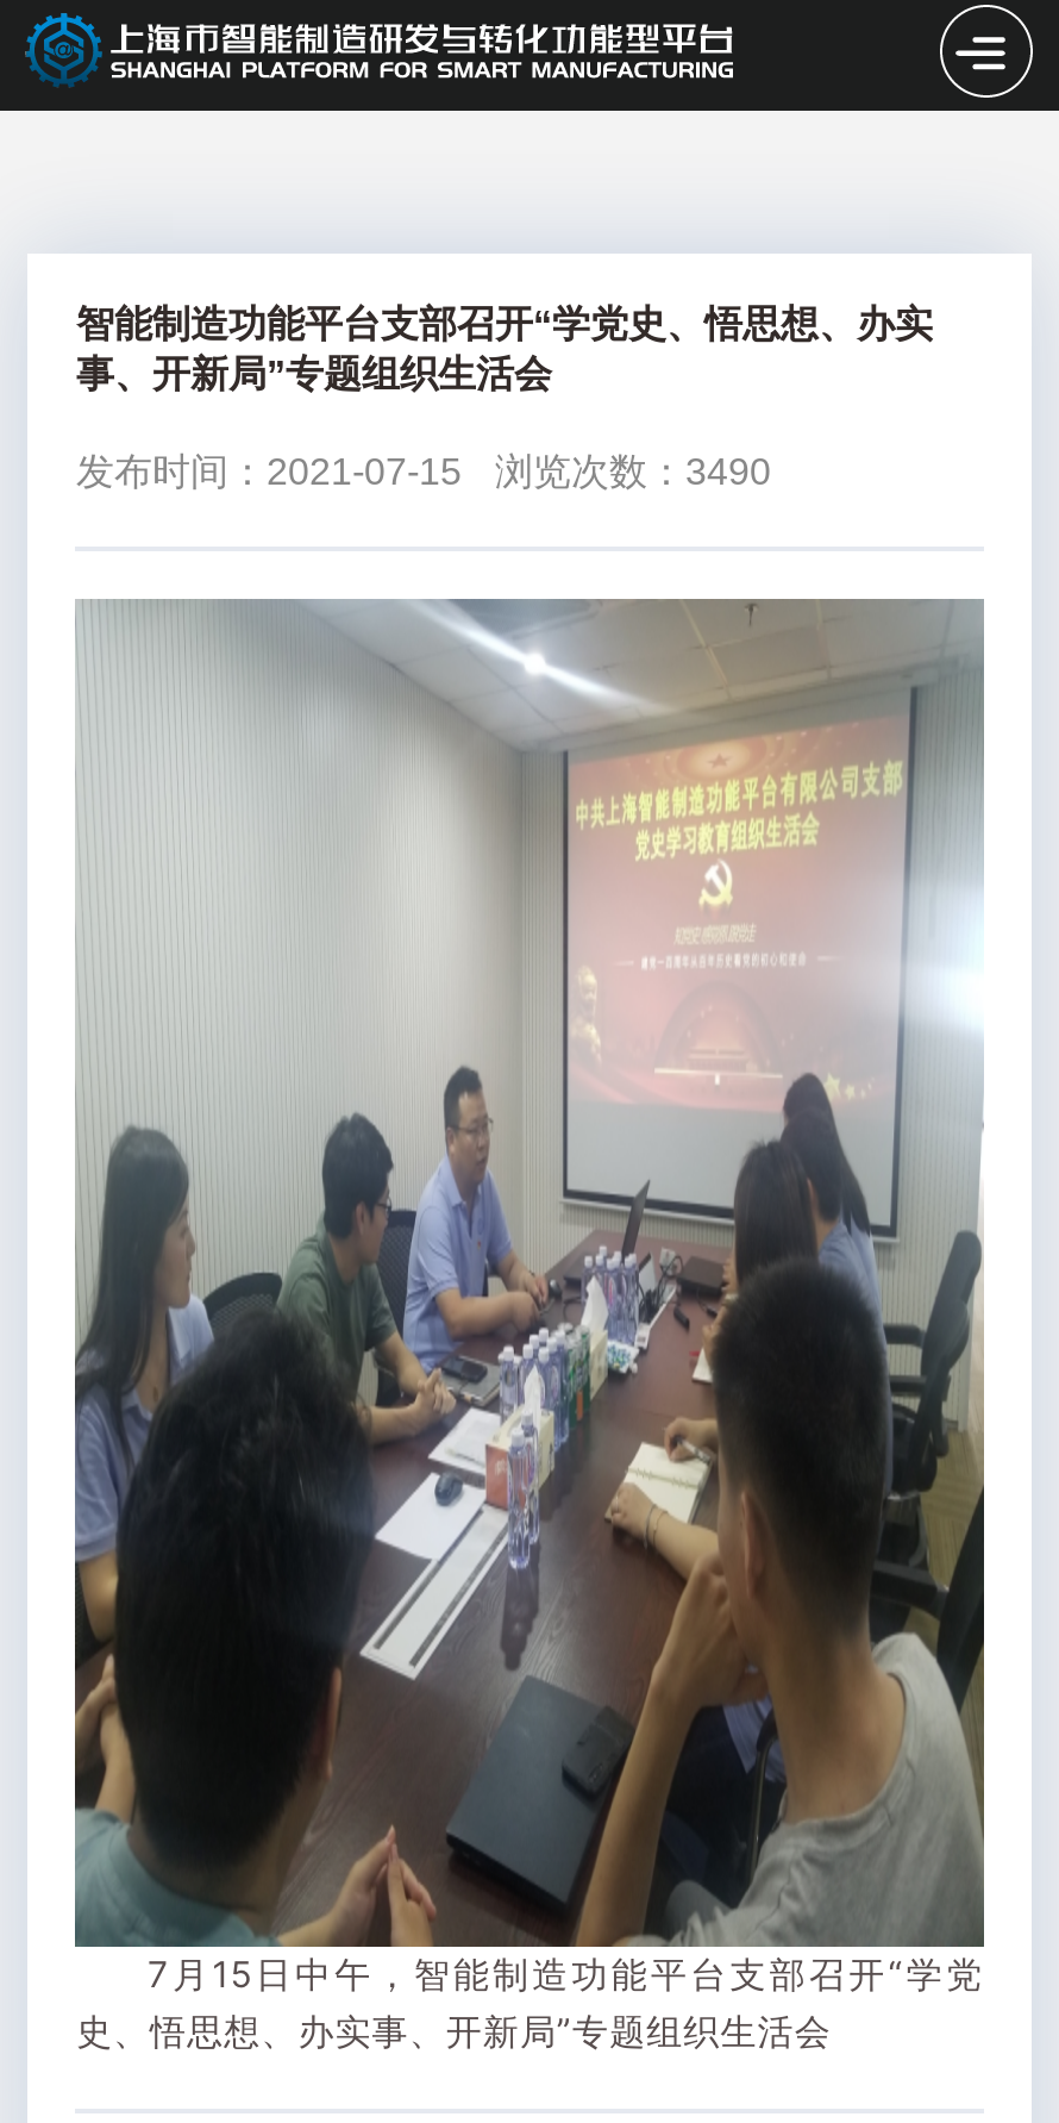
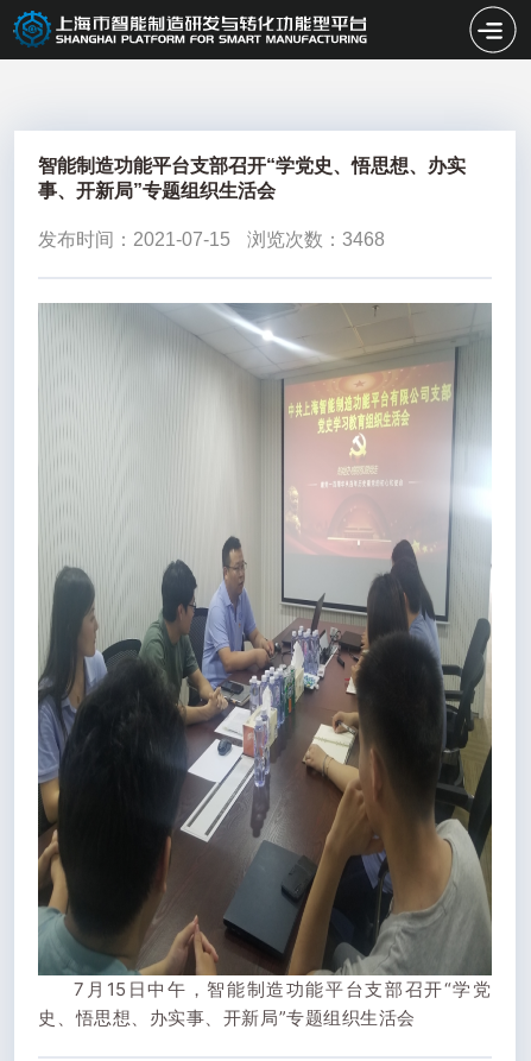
- 发布时间：2021-07-15 浏览次数：3490
+ 发布时间：2021-07-15 浏览次数：3468
